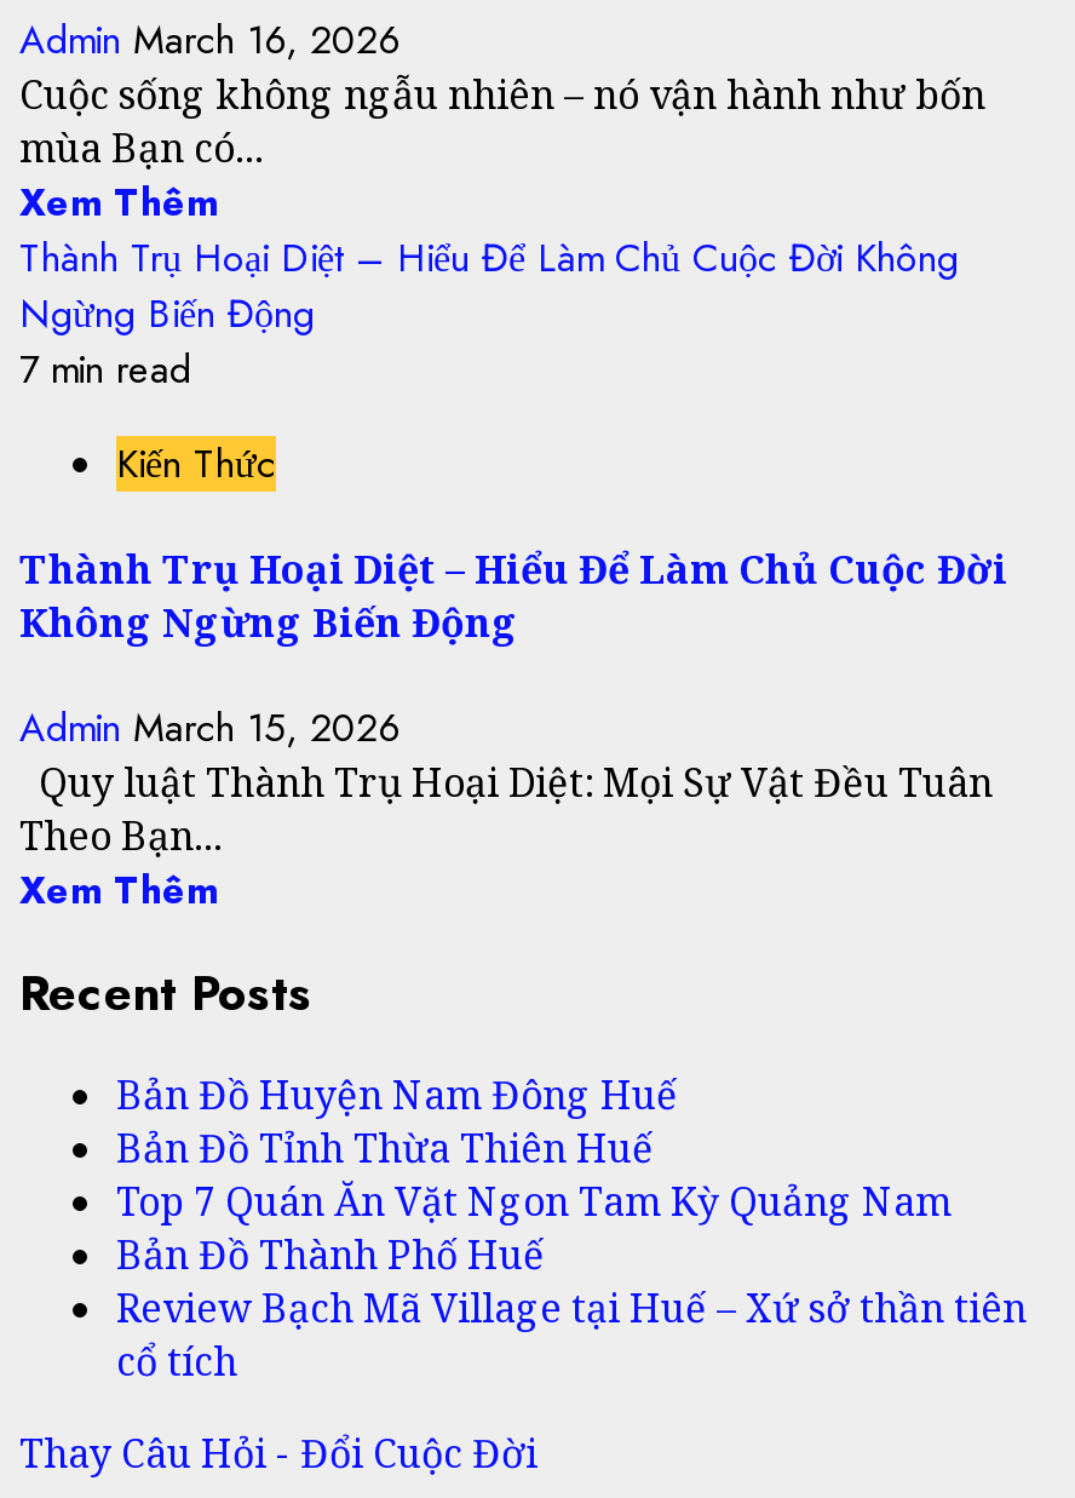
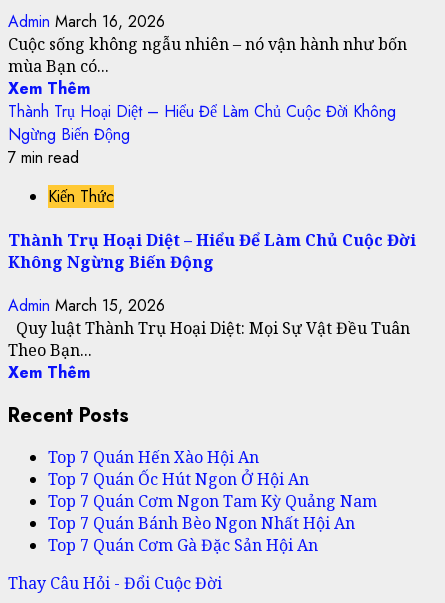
- Bản Đồ Huyện Nam Đông Huế
- Bản Đồ Tỉnh Thừa Thiên Huế
- Top 7 Quán Ăn Vặt Ngon Tam Kỳ Quảng Nam
- Bản Đồ Thành Phố Huế
- Review Bạch Mã Village tại Huế – Xứ sở thần tiên
- cổ tích
+ Top 7 Quán Hến Xào Hội An
+ Top 7 Quán Ốc Hút Ngon Ở Hội An
+ Top 7 Quán Cơm Ngon Tam Kỳ Quảng Nam
+ Top 7 Quán Bánh Bèo Ngon Nhất Hội An
+ Top 7 Quán Cơm Gà Đặc Sản Hội An
